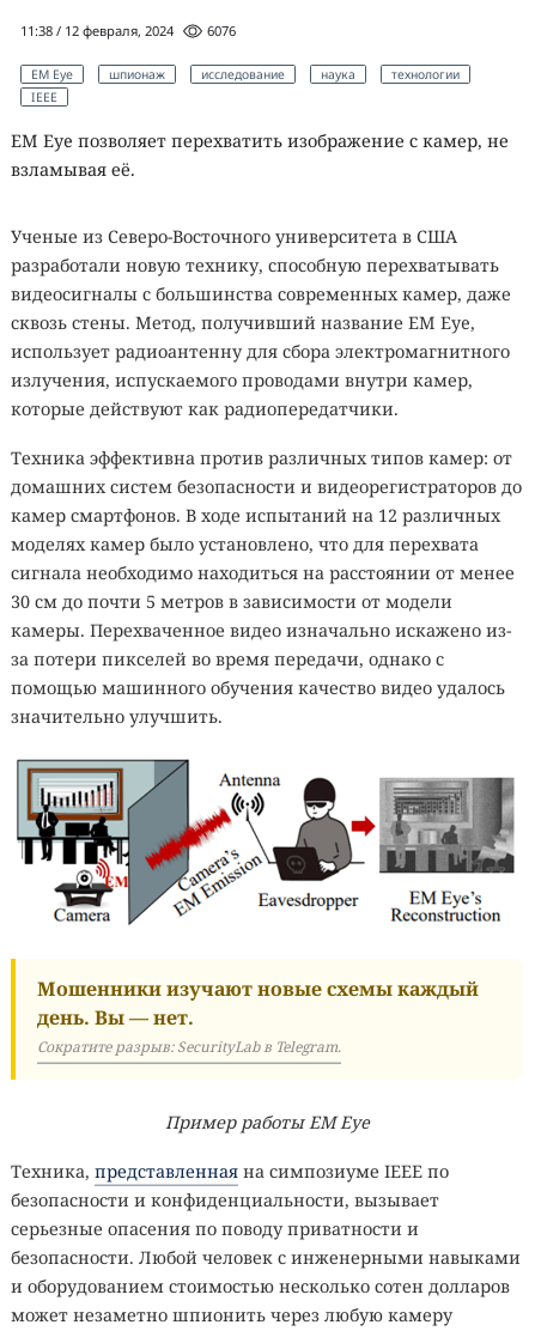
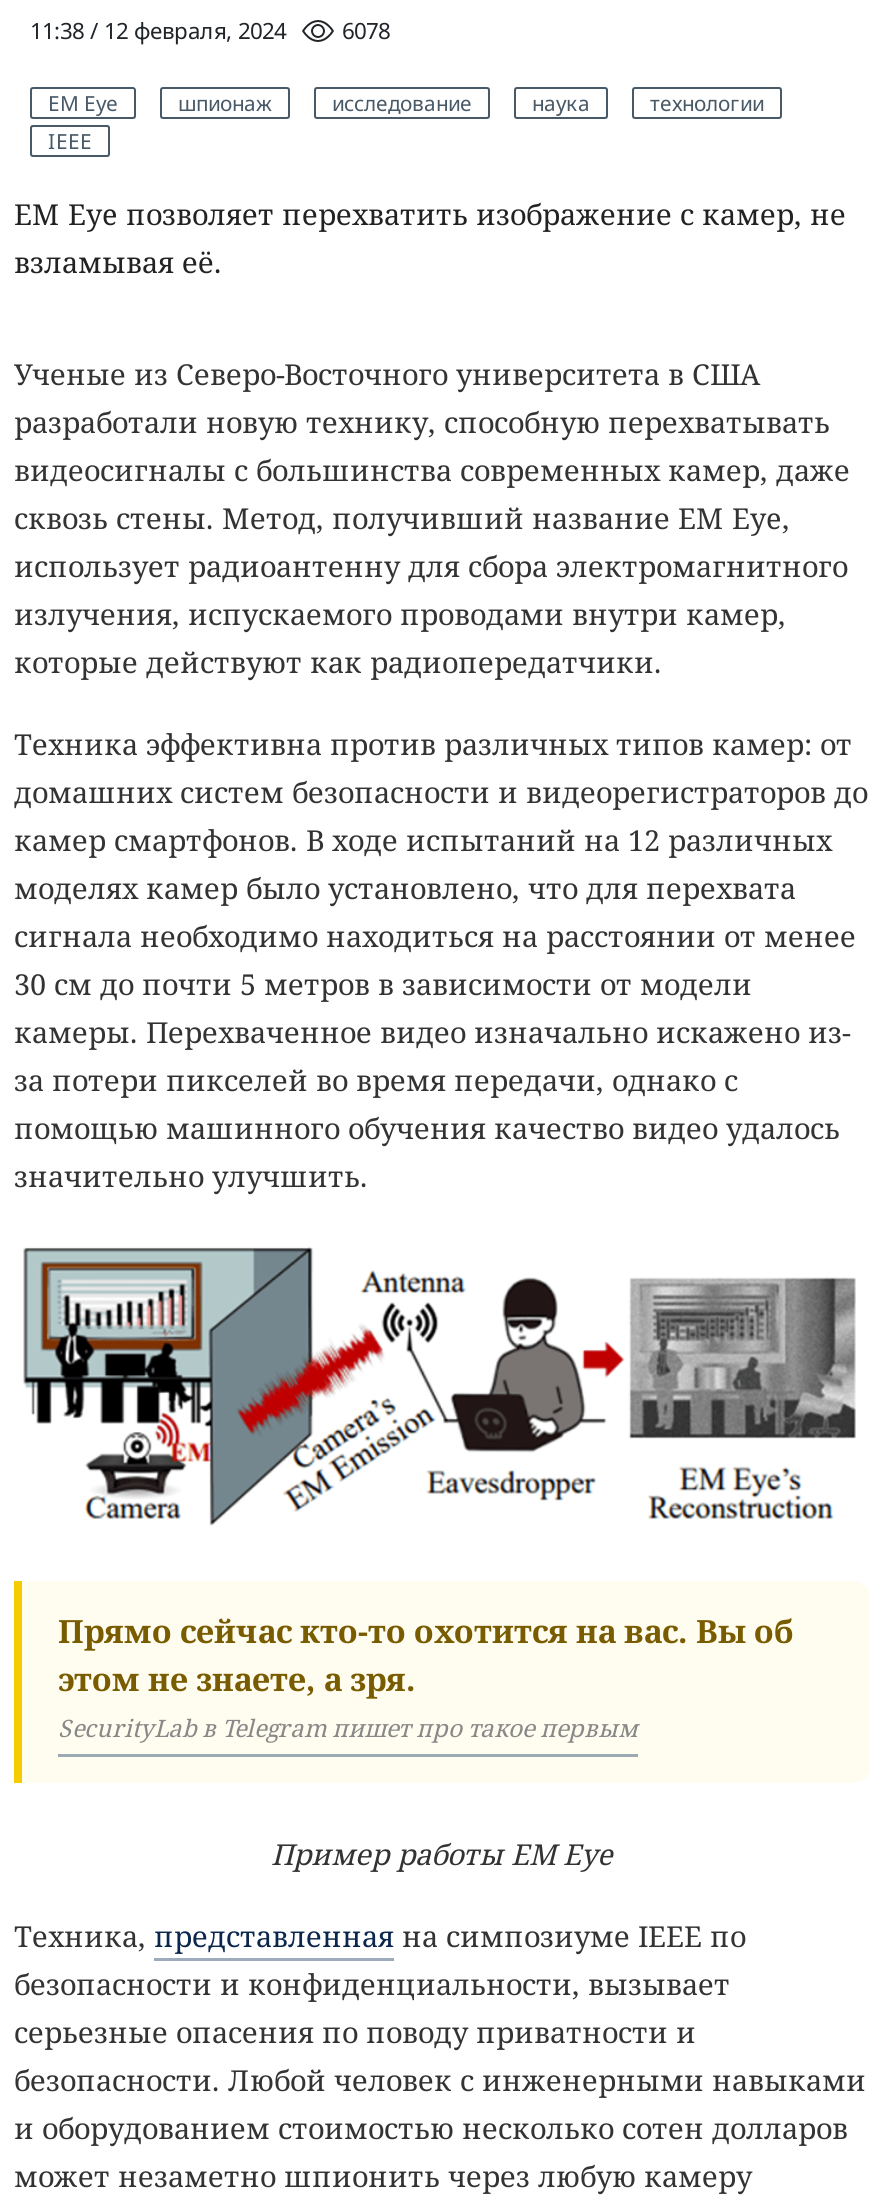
- 11:38 / 12 февраля, 2024 6076
+ 11:38 / 12 февраля, 2024 6078

- Мошенники изучают новые схемы каждый
- день. Вы — нет.
- Сократите разрыв: SecurityLab в Telegram.
+ Прямо сейчас кто-то охотится на вас. Вы об
+ этом не знаете, а зря.
+ SecurityLab в Telegram пишет про такое первым
